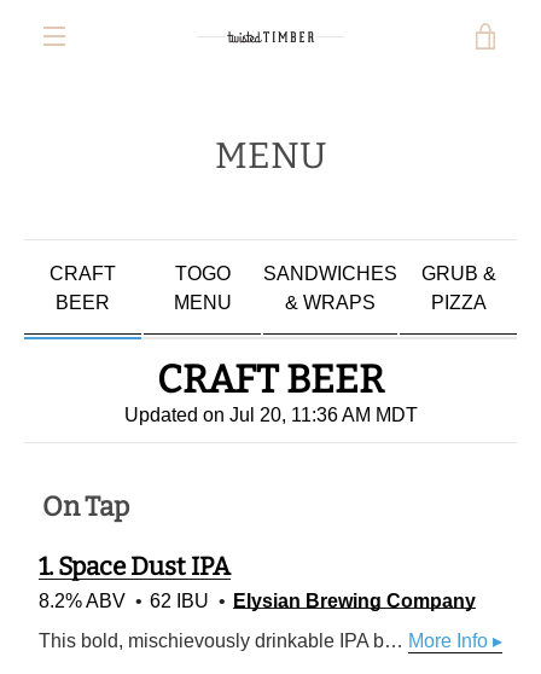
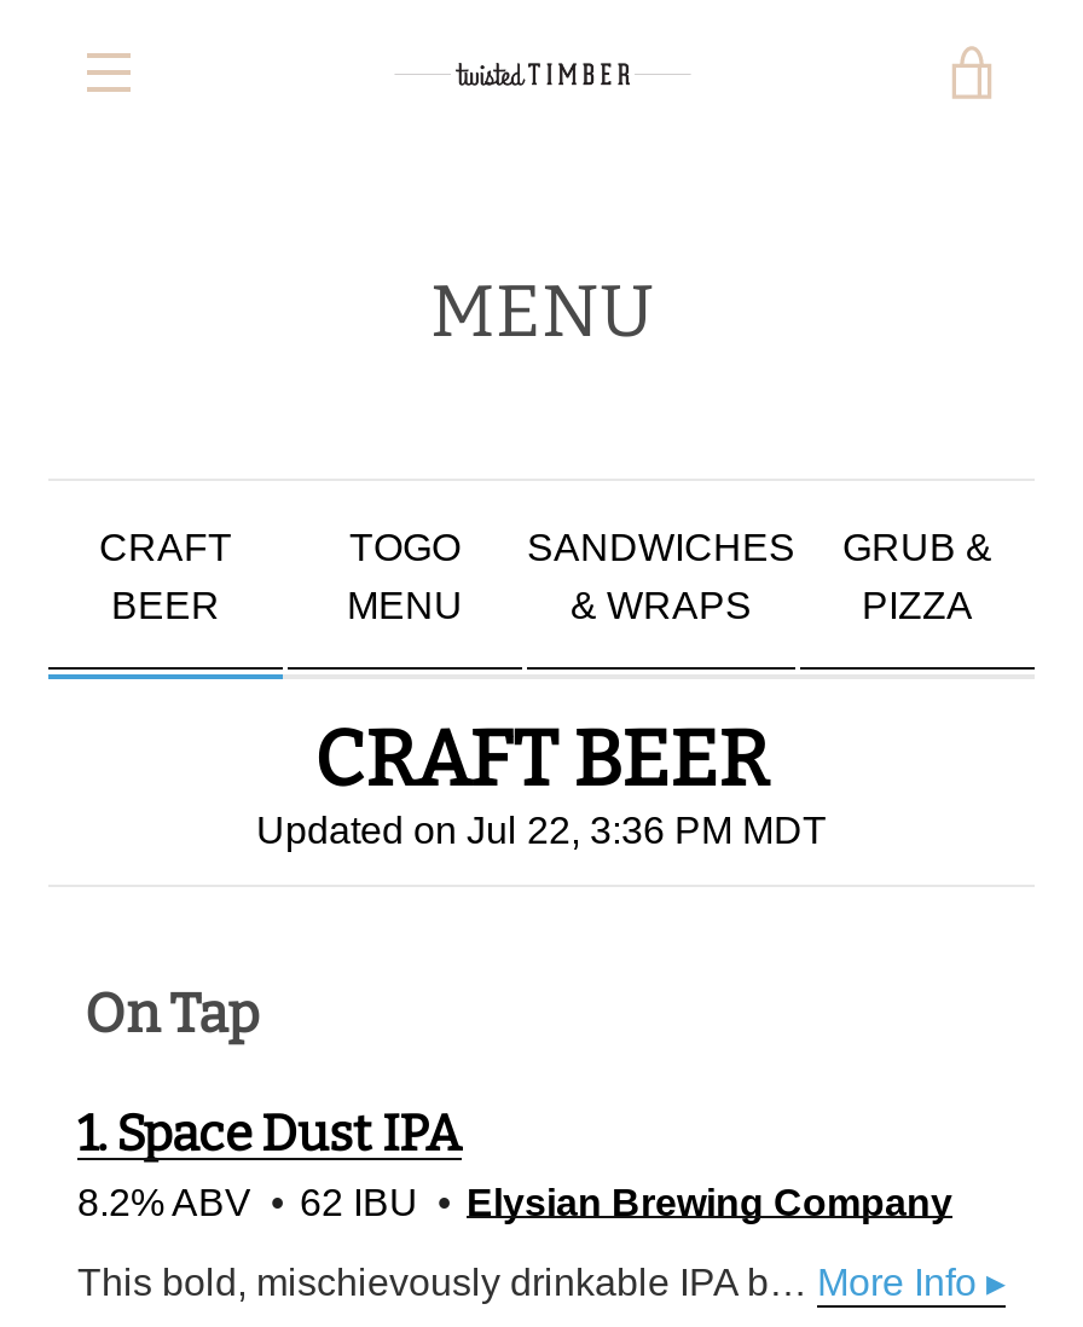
- Updated on Jul 20, 11:36 AM MDT
+ Updated on Jul 22, 3:36 PM MDT
